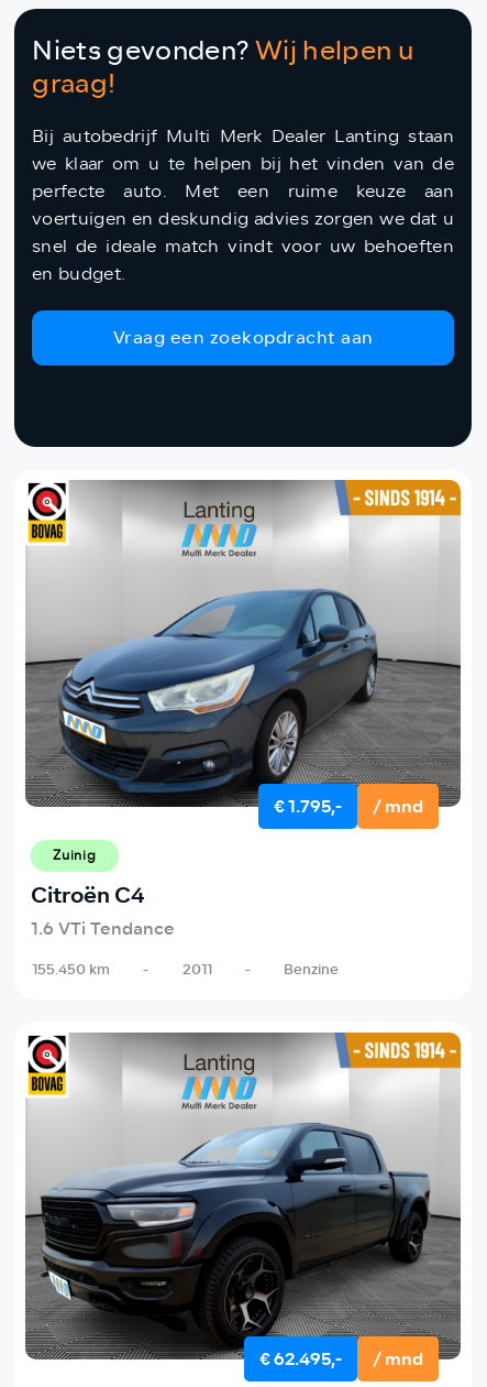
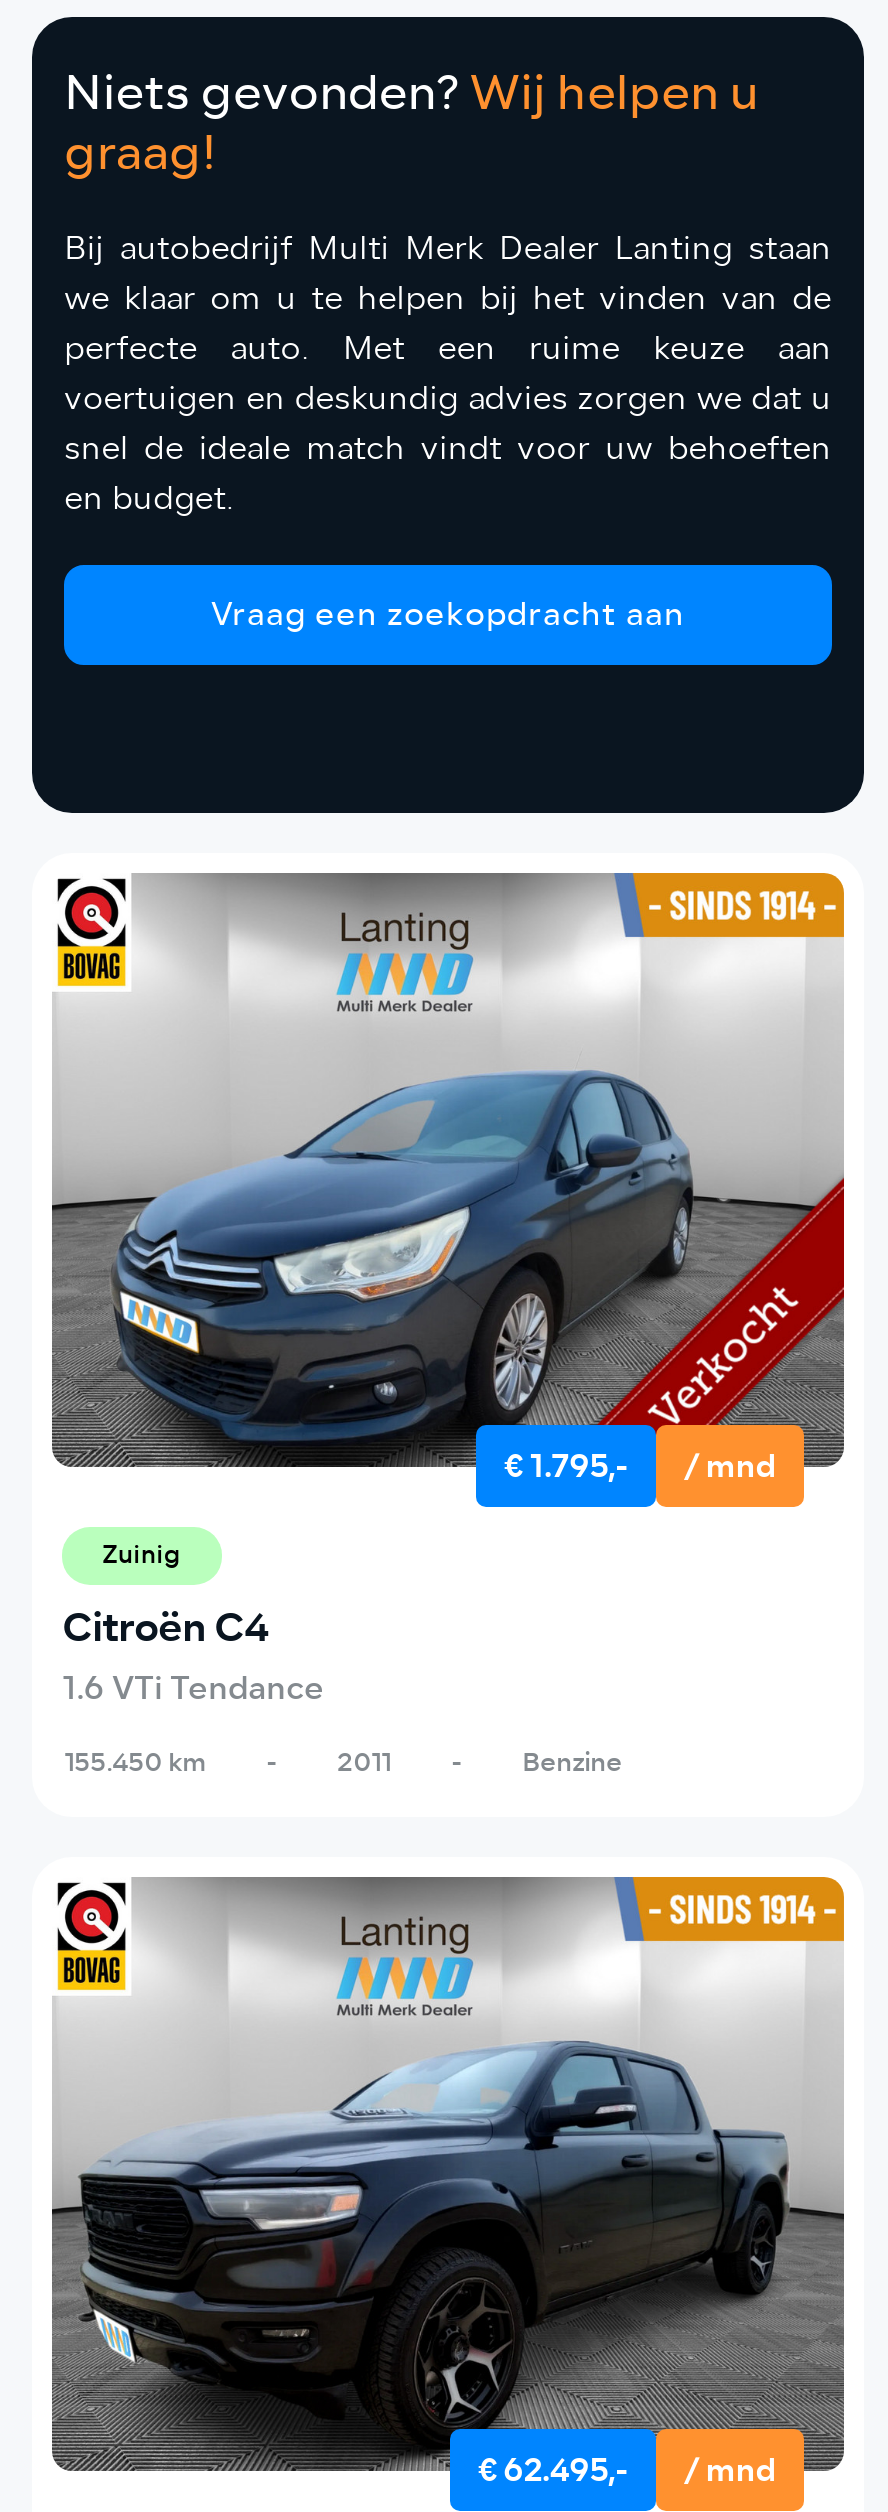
- [image]
+ [image]
